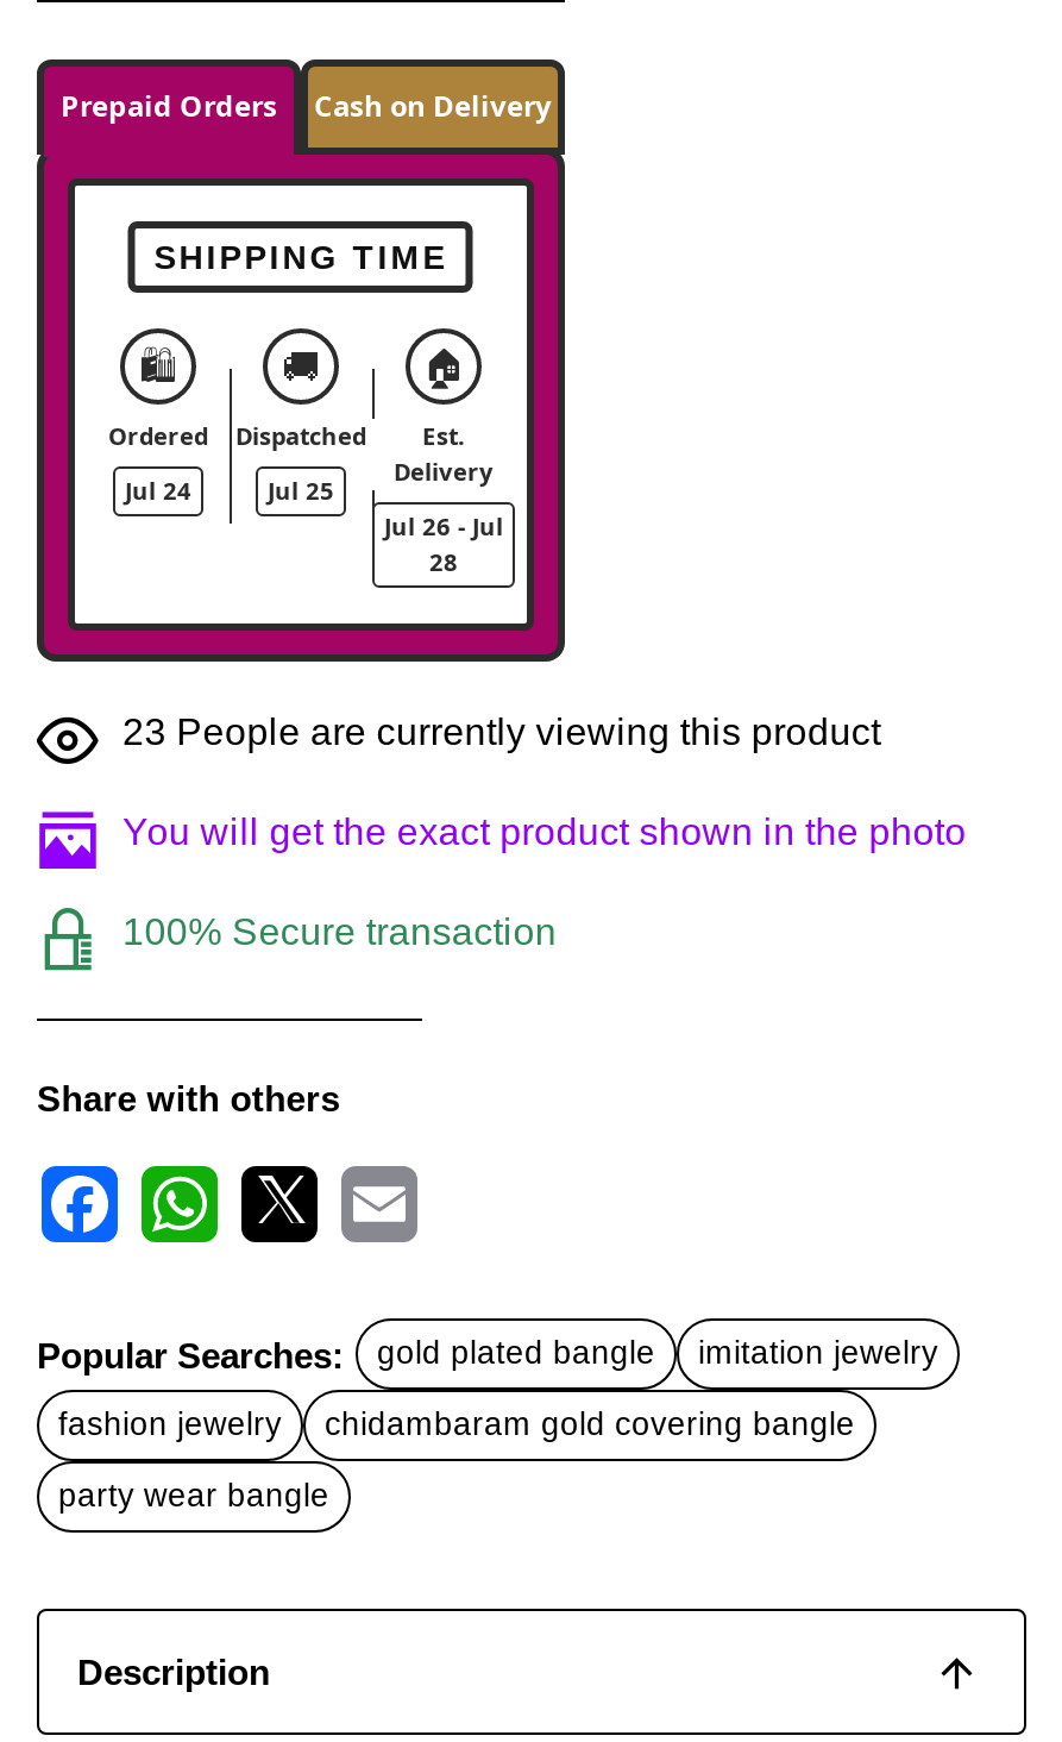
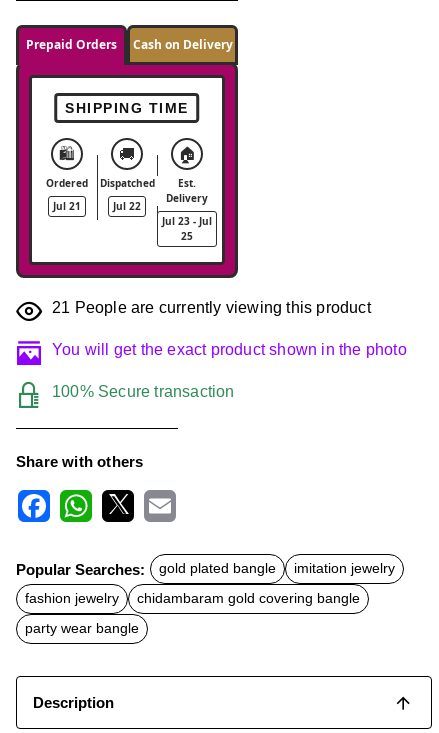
- Jul 24
+ Jul 21

- Jul 25
+ Jul 22

- Jul 26 - Jul
+ Jul 23 - Jul

- 28
+ 25

- 23 People are currently viewing this product
+ 21 People are currently viewing this product
